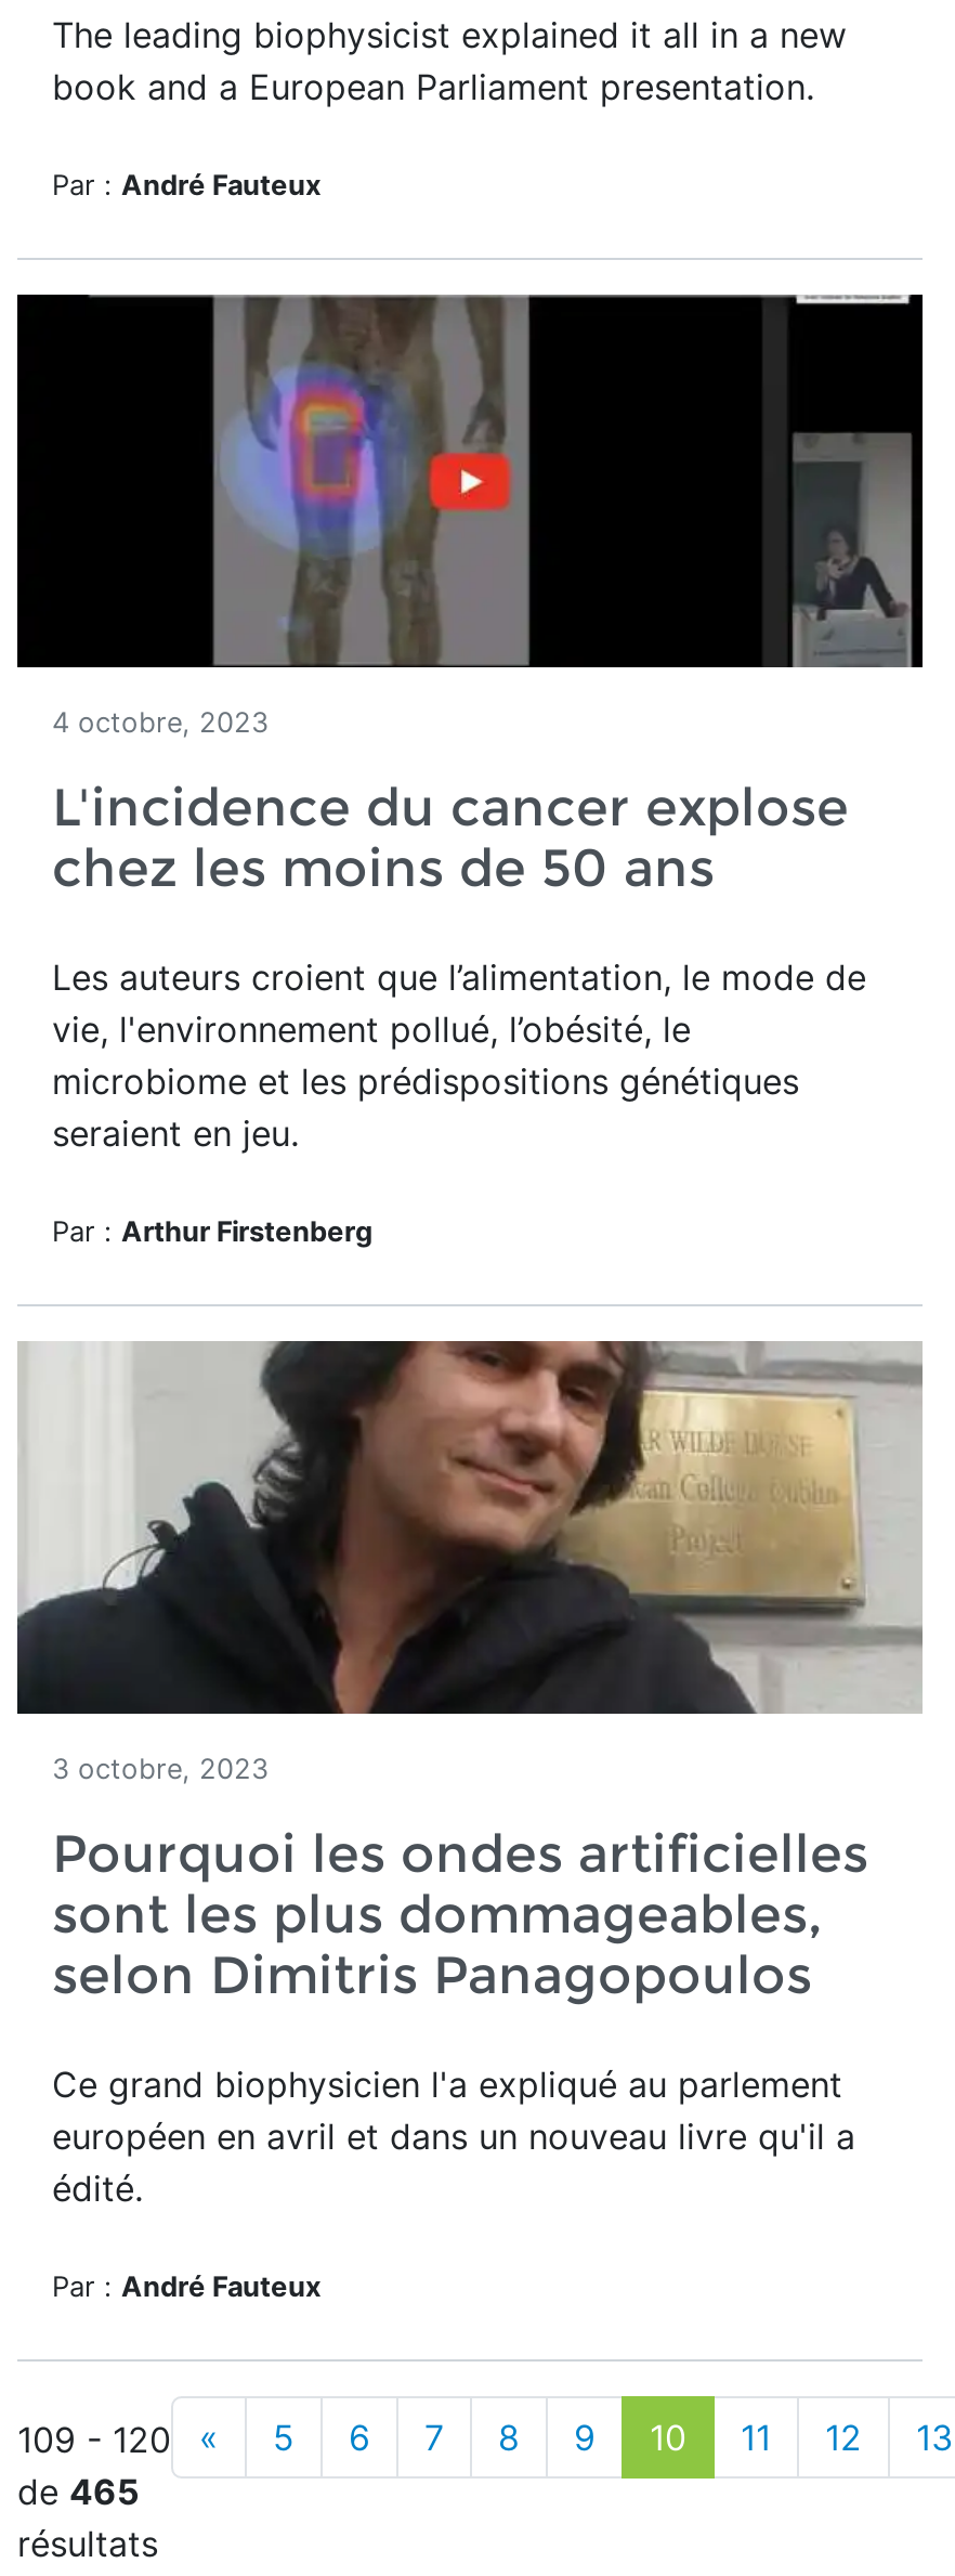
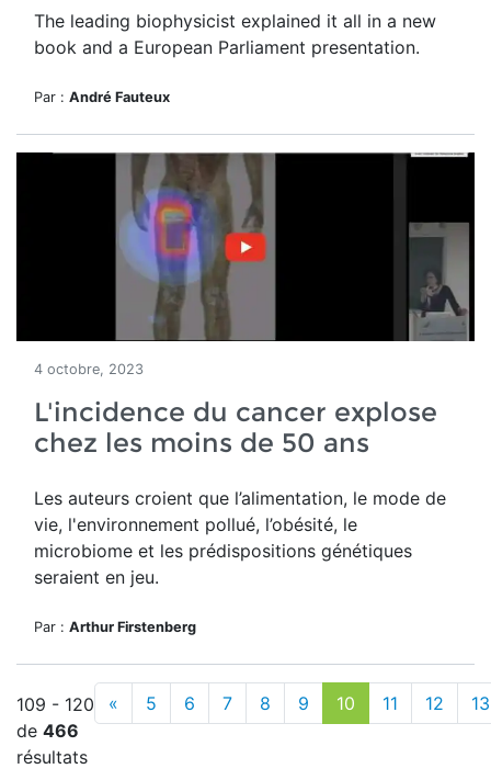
- [image]
- 3 octobre, 2023
- Pourquoi les ondes artificielles
- sont les plus dommageables,
- selon Dimitris Panagopoulos
- Ce grand biophysicien l'a expliqué au parlement
- européen en avril et dans un nouveau livre qu'il a
- édité.
- Par : André Fauteux

- de 465
+ de 466
